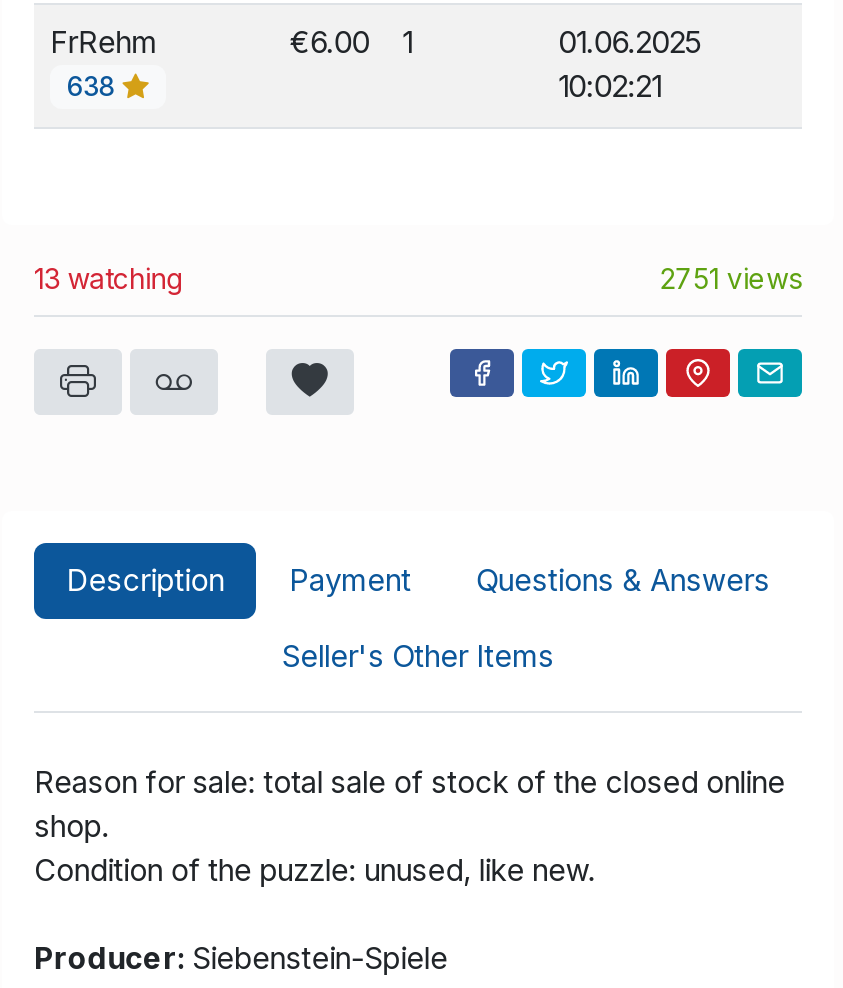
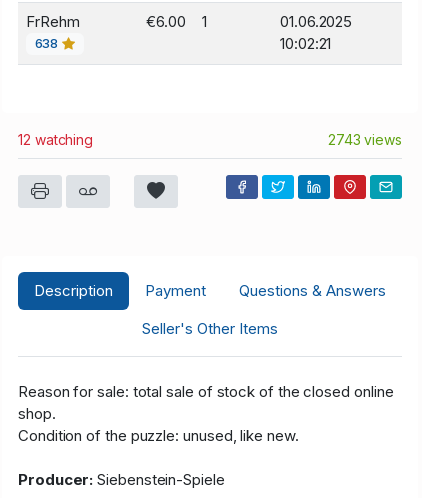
- 13 watching
+ 12 watching

- 2751 views
+ 2743 views
